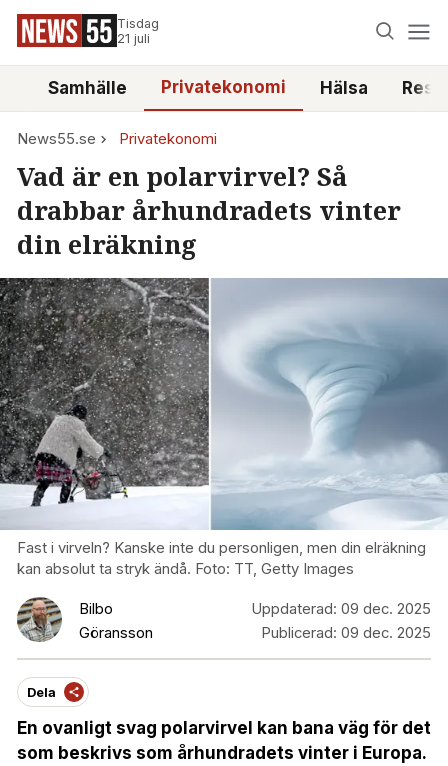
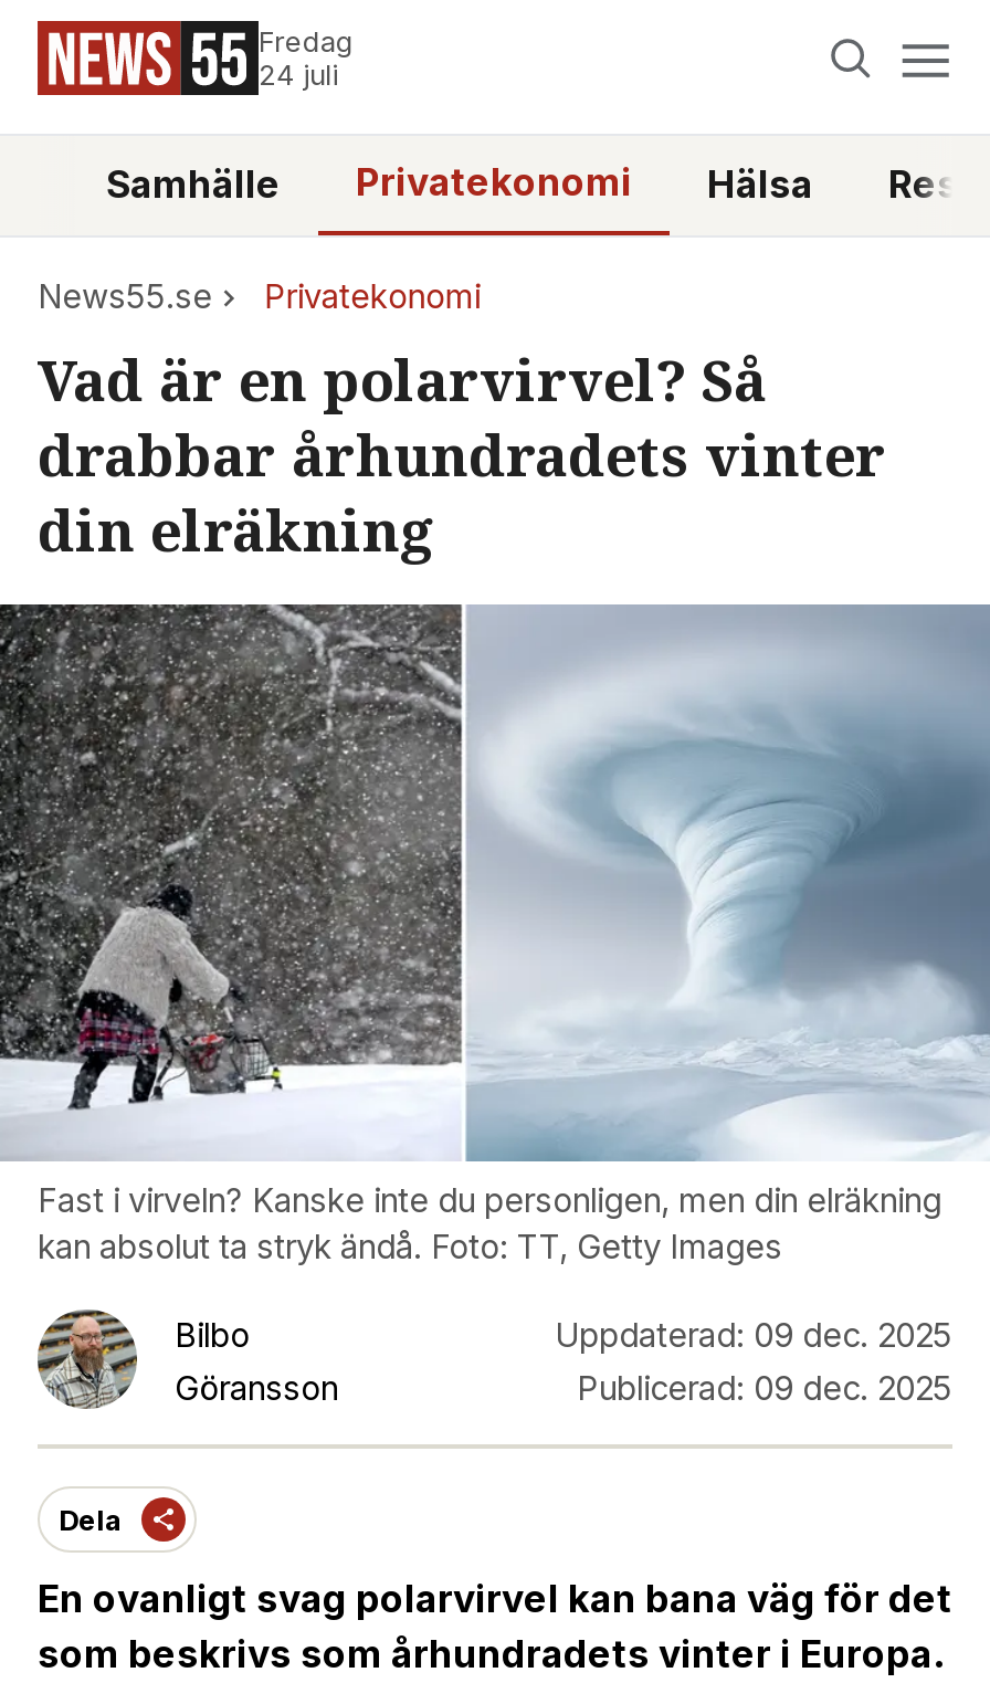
- Tisdag
- 21 juli
+ Fredag
+ 24 juli
